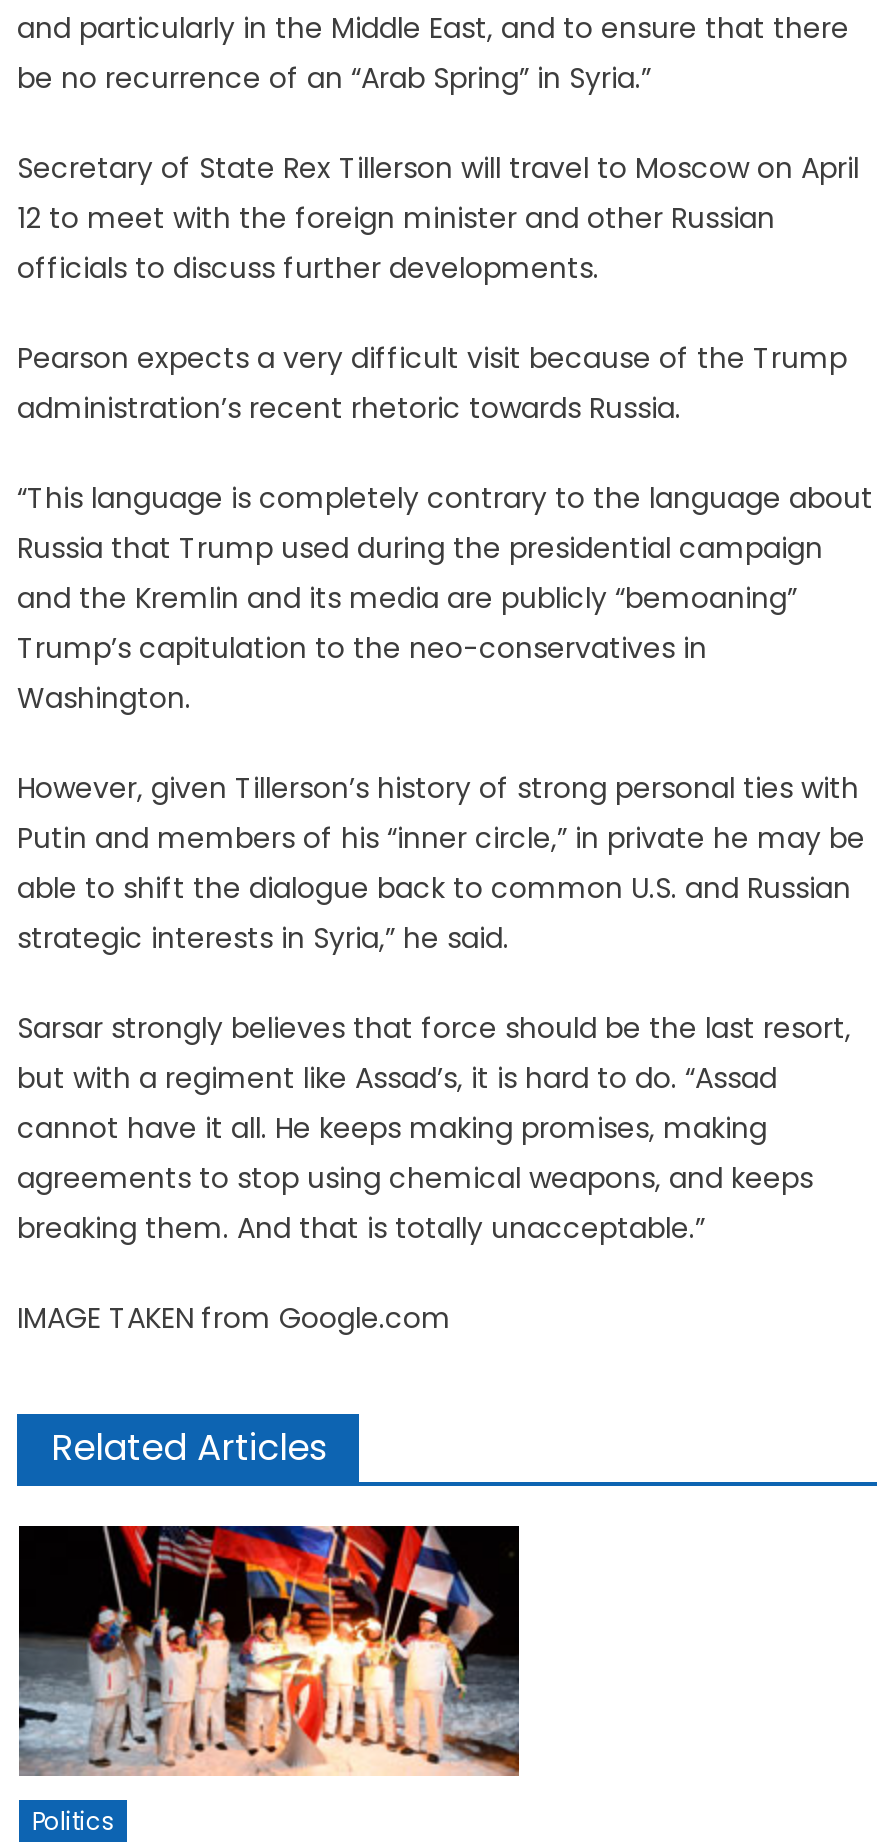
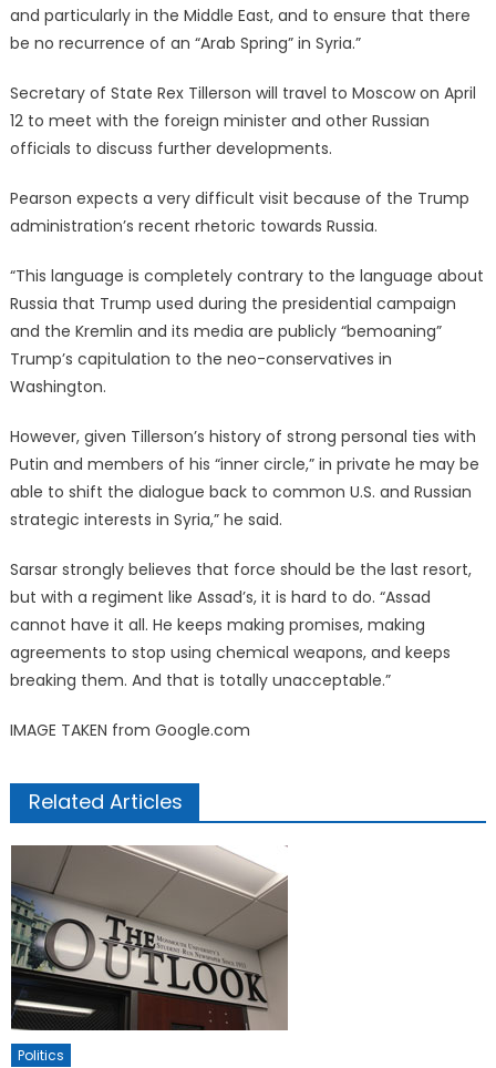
- [image]
+ [image]
